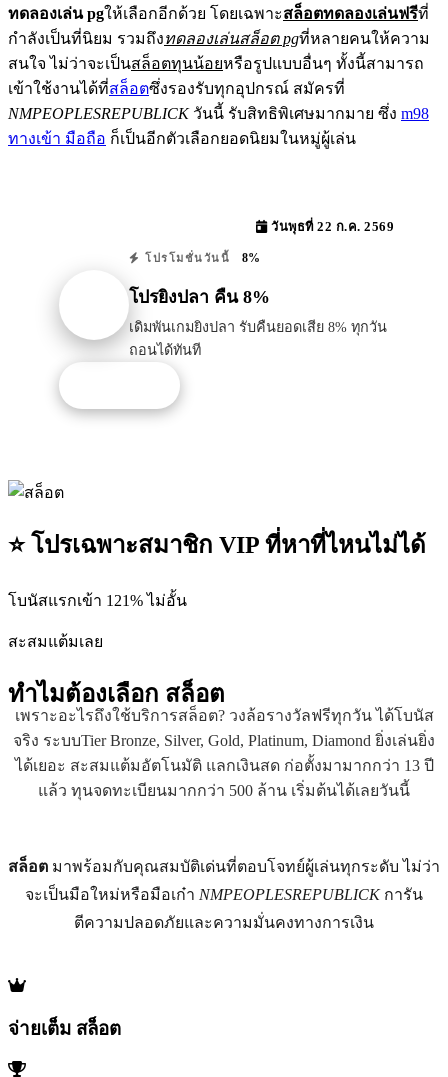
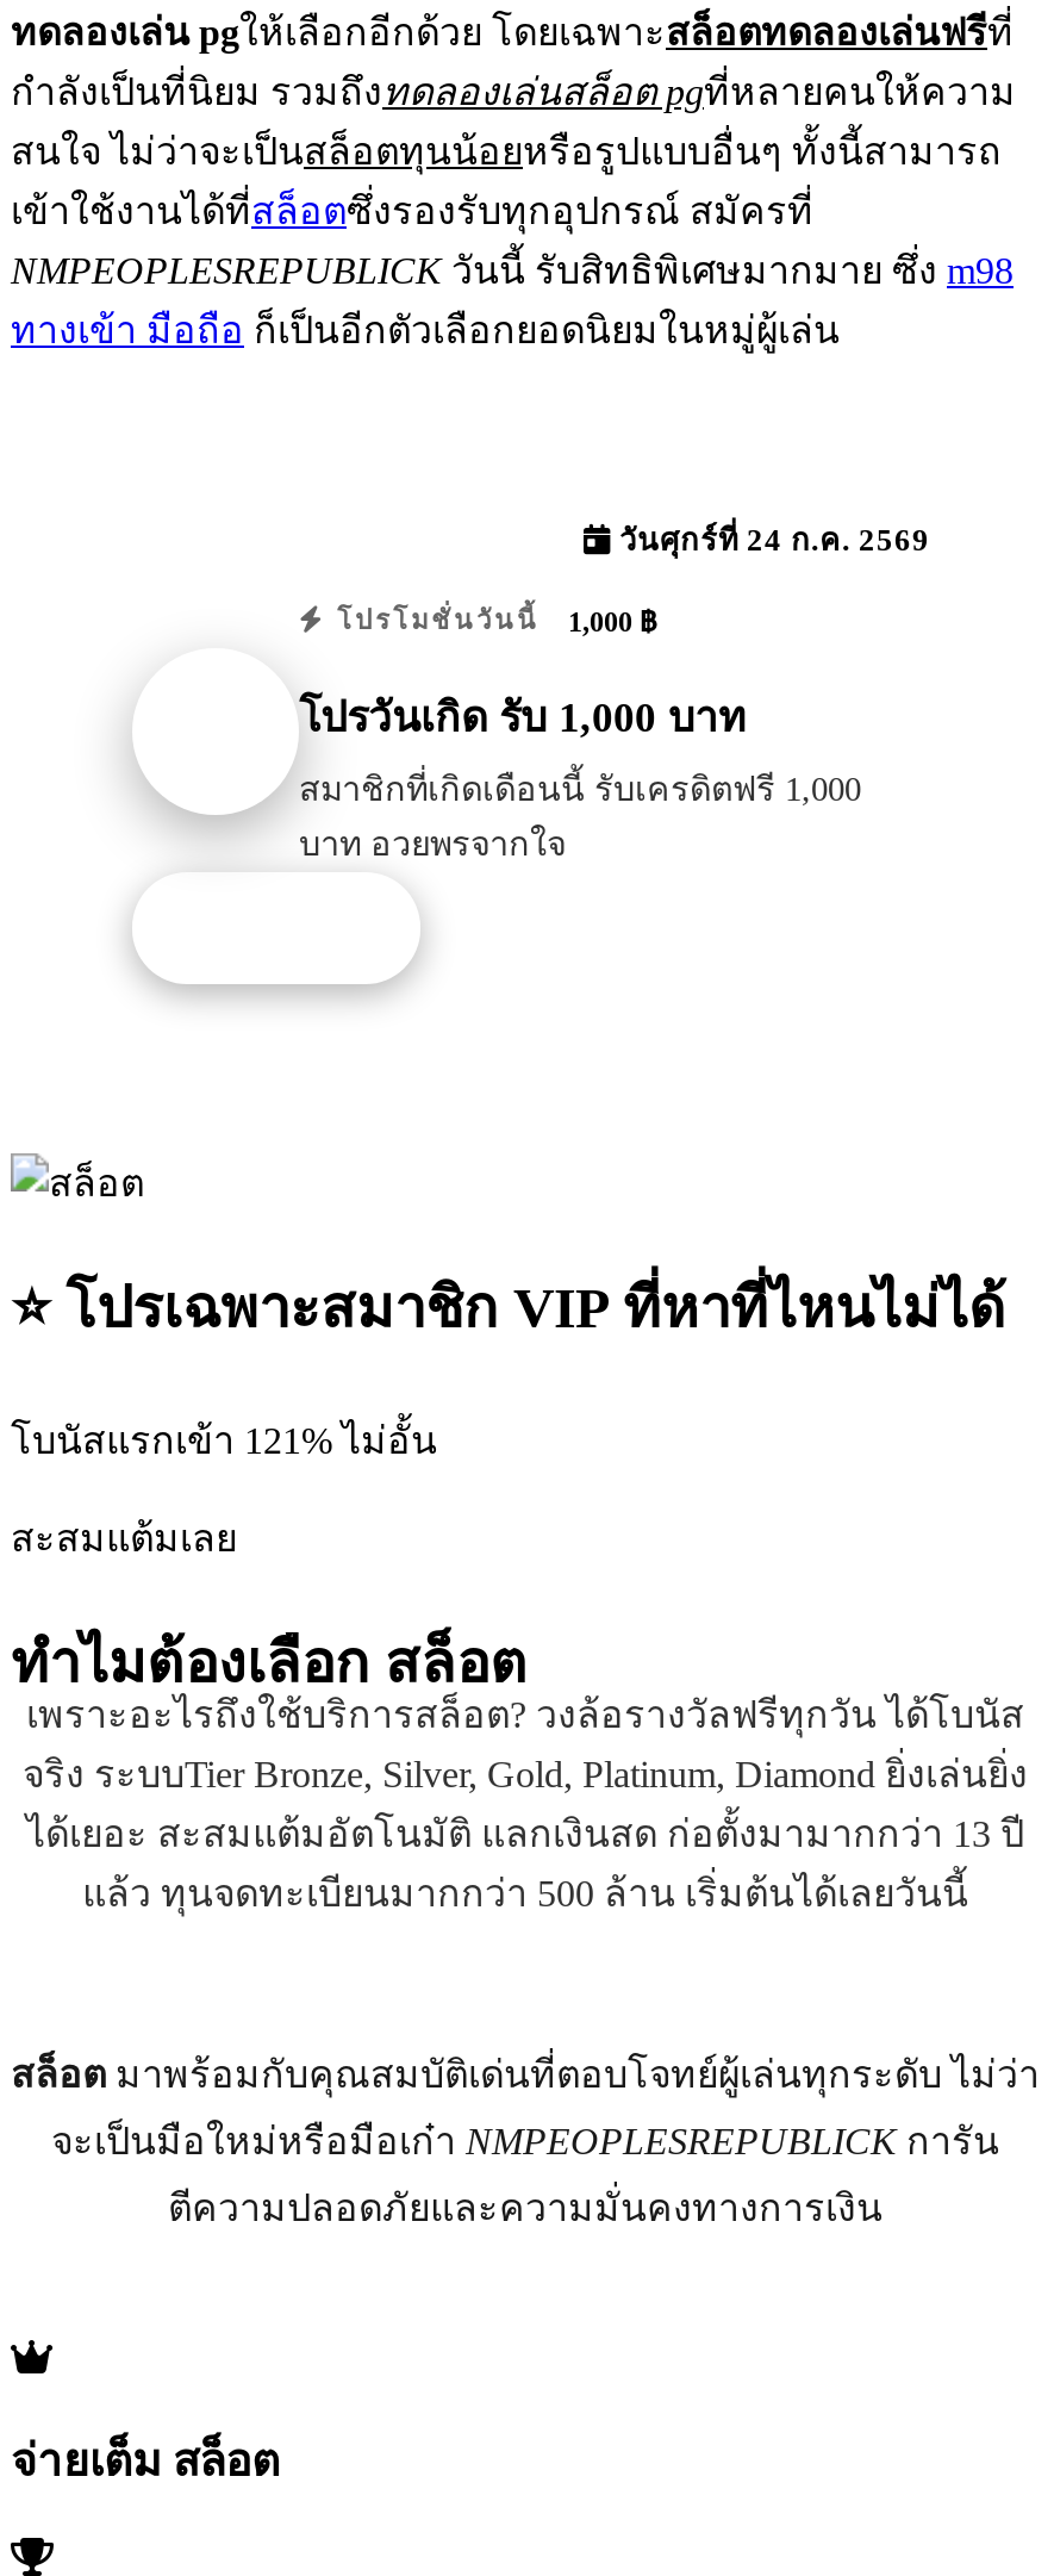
- วันพุธที่ 22 ก.ค. 2569
+ วันศุกร์ที่ 24 ก.ค. 2569

- โปรโมชั่นวันนี้ 8%
+ โปรโมชั่นวันนี้ 1,000 ฿

- โปรยิงปลา คืน 8%
+ โปรวันเกิด รับ 1,000 บาท

- เดิมพันเกมยิงปลา รับคืนยอดเสีย 8% ทุกวัน
- ถอนได้ทันที
+ สมาชิกที่เกิดเดือนนี้ รับเครดิตฟรี 1,000
+ บาท อวยพรจากใจ
